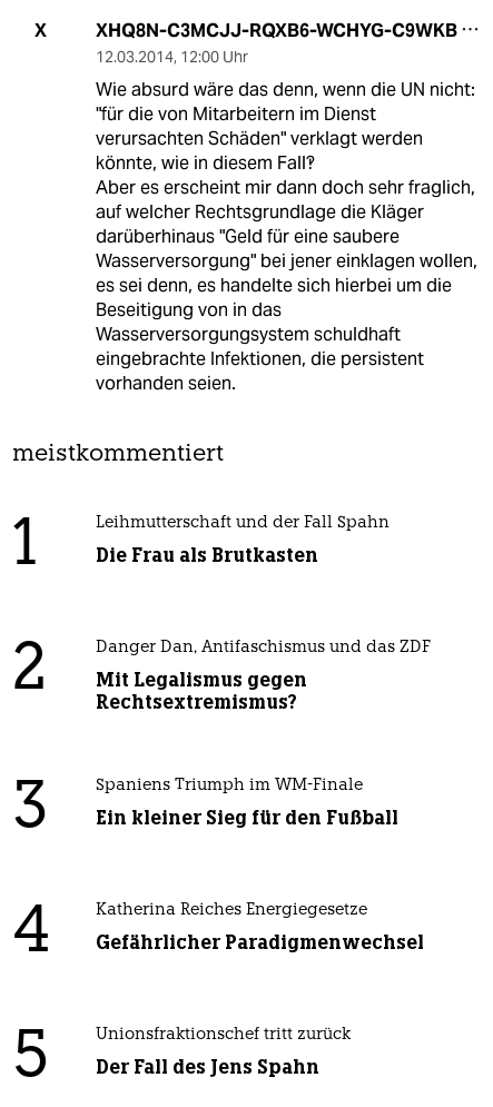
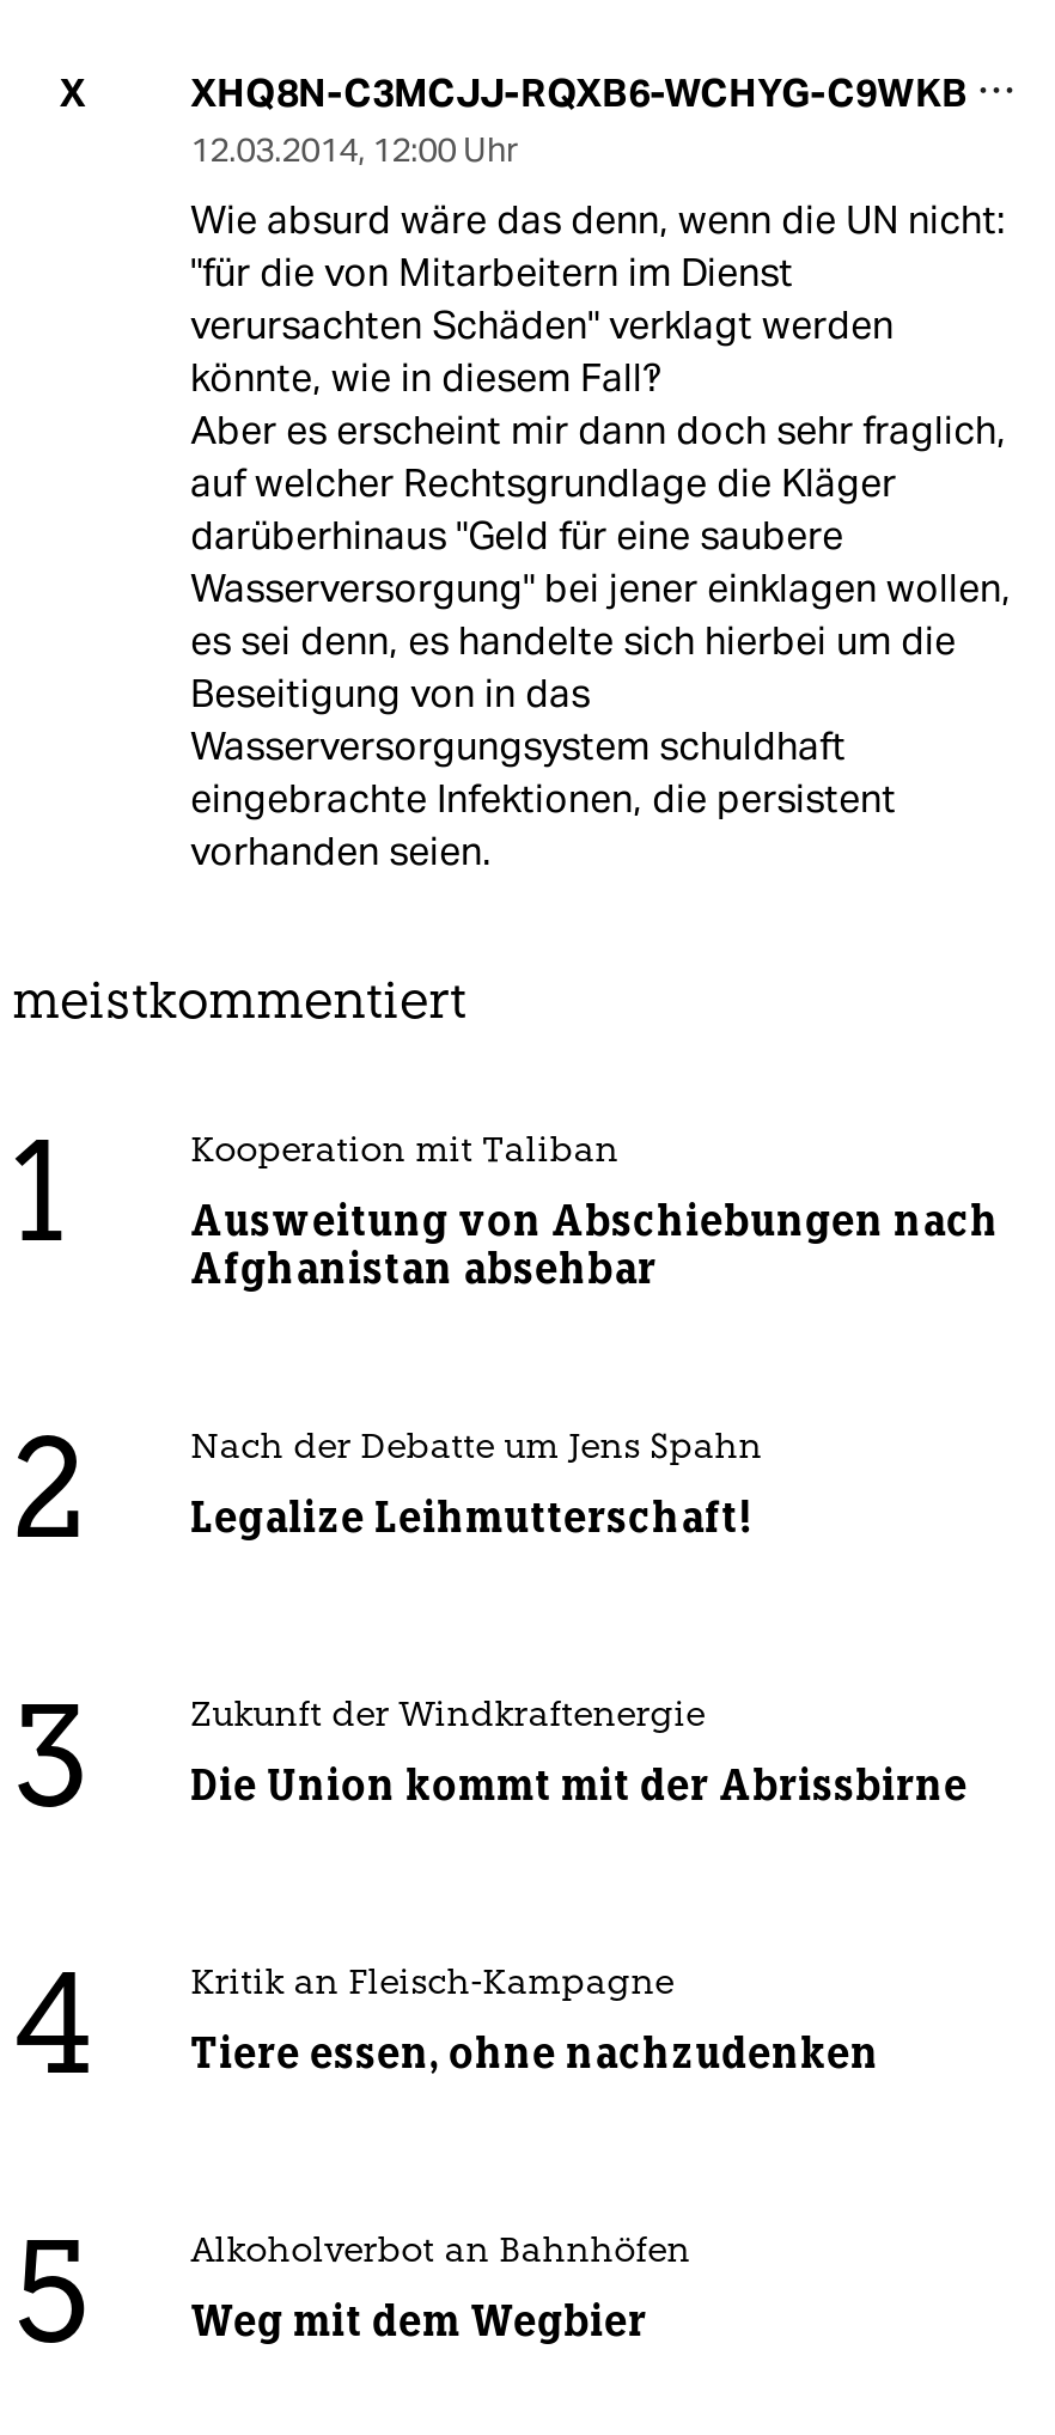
- Leihmutterschaft und der Fall Spahn
+ Kooperation mit Taliban

- Die Frau als Brutkasten
+ Ausweitung von Abschiebungen nach
+ Afghanistan absehbar

- Danger Dan, Antifaschismus und das ZDF
+ Nach der Debatte um Jens Spahn

- Mit Legalismus gegen
- Rechtsextremismus?
+ Legalize Leihmutterschaft!

- Spaniens Triumph im WM-Finale
+ Zukunft der Windkraftenergie

- Ein kleiner Sieg für den Fußball
+ Die Union kommt mit der Abrissbirne

- Katherina Reiches Energiegesetze
+ Kritik an Fleisch-Kampagne

- Gefährlicher Paradigmenwechsel
+ Tiere essen, ohne nachzudenken

- Unionsfraktionschef tritt zurück
+ Alkoholverbot an Bahnhöfen

- Der Fall des Jens Spahn
+ Weg mit dem Wegbier
